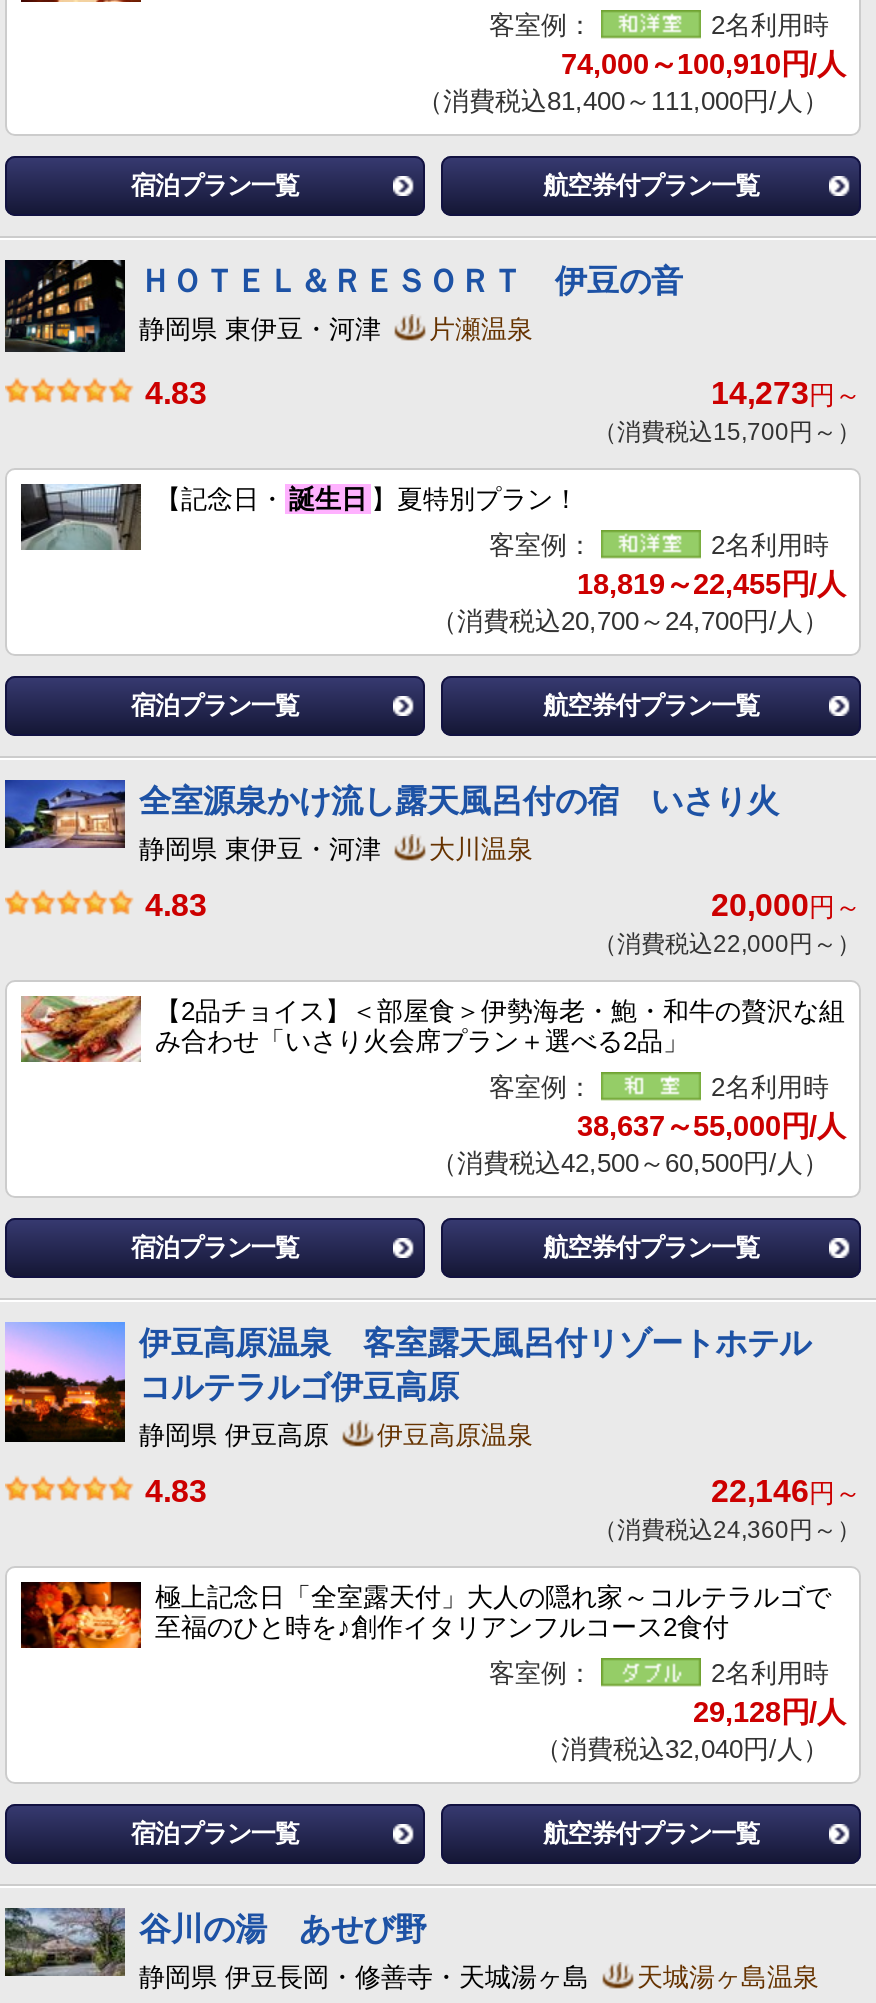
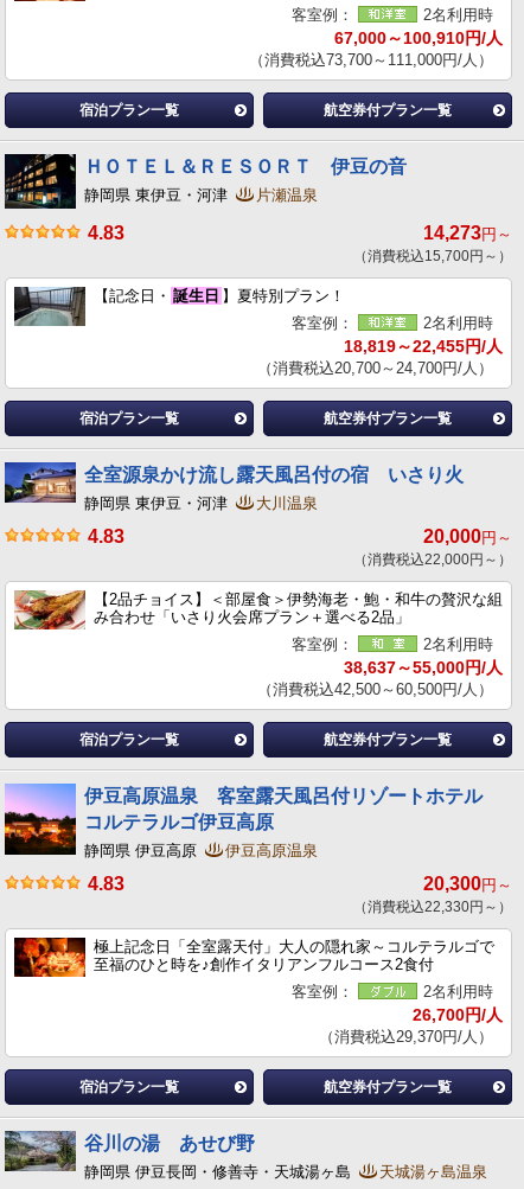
- 74,000～100,910円/人
+ 67,000～100,910円/人

- （消費税込81,400～111,000円/人）
+ （消費税込73,700～111,000円/人）

- 22,146円～
+ 20,300円～

- （消費税込24,360円～）
+ （消費税込22,330円～）

- 29,128円/人
+ 26,700円/人

- （消費税込32,040円/人）
+ （消費税込29,370円/人）
